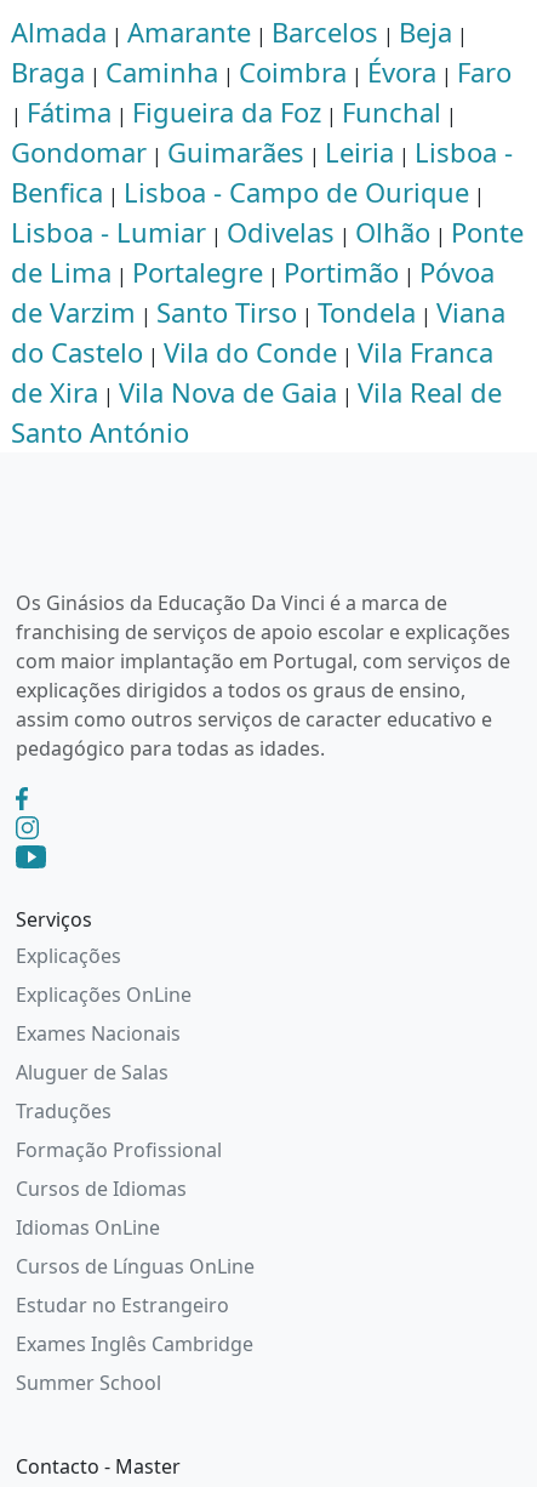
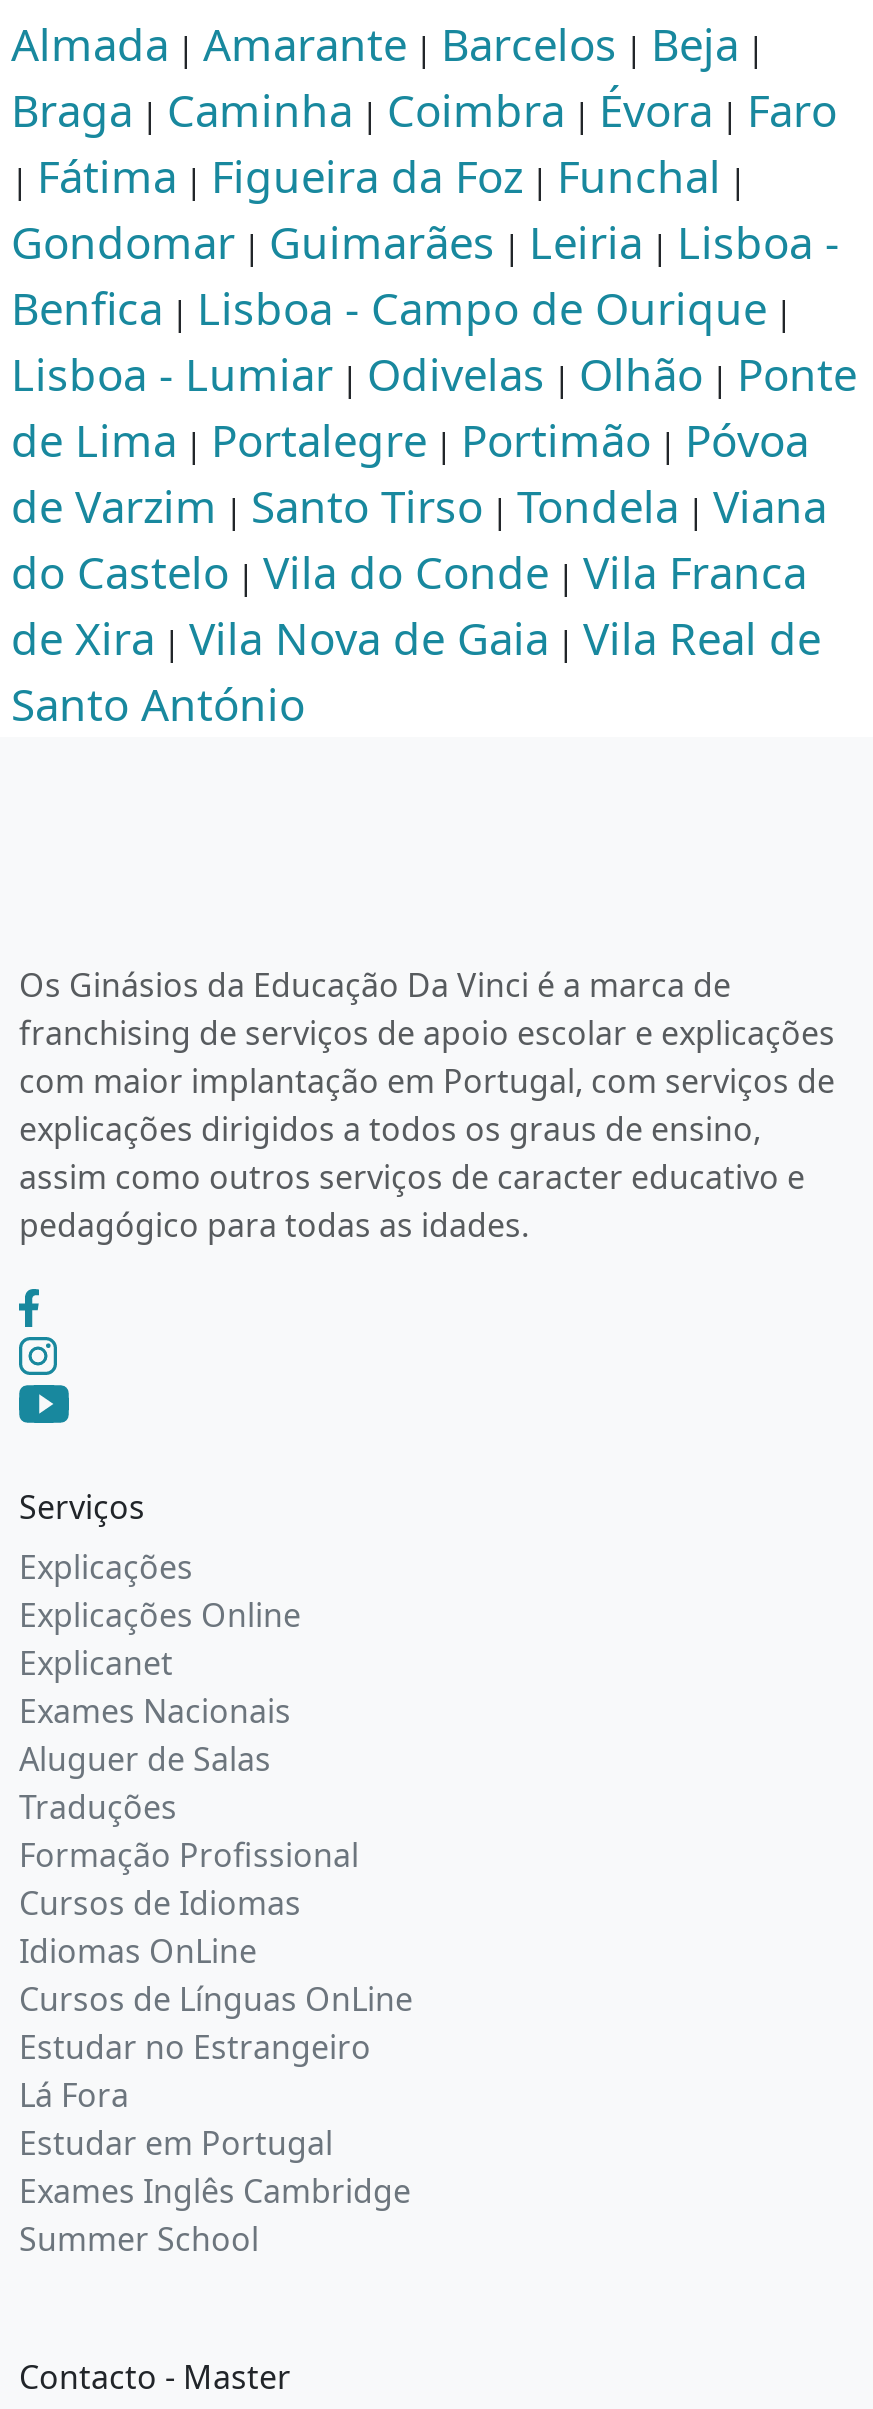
- Explicações OnLine
+ Explicações Online
+ Explicanet

moved up: Idiomas OnLine

moved up: Cursos de Línguas OnLine

moved up: Estudar no Estrangeiro

+ Lá Fora
+ Estudar em Portugal
